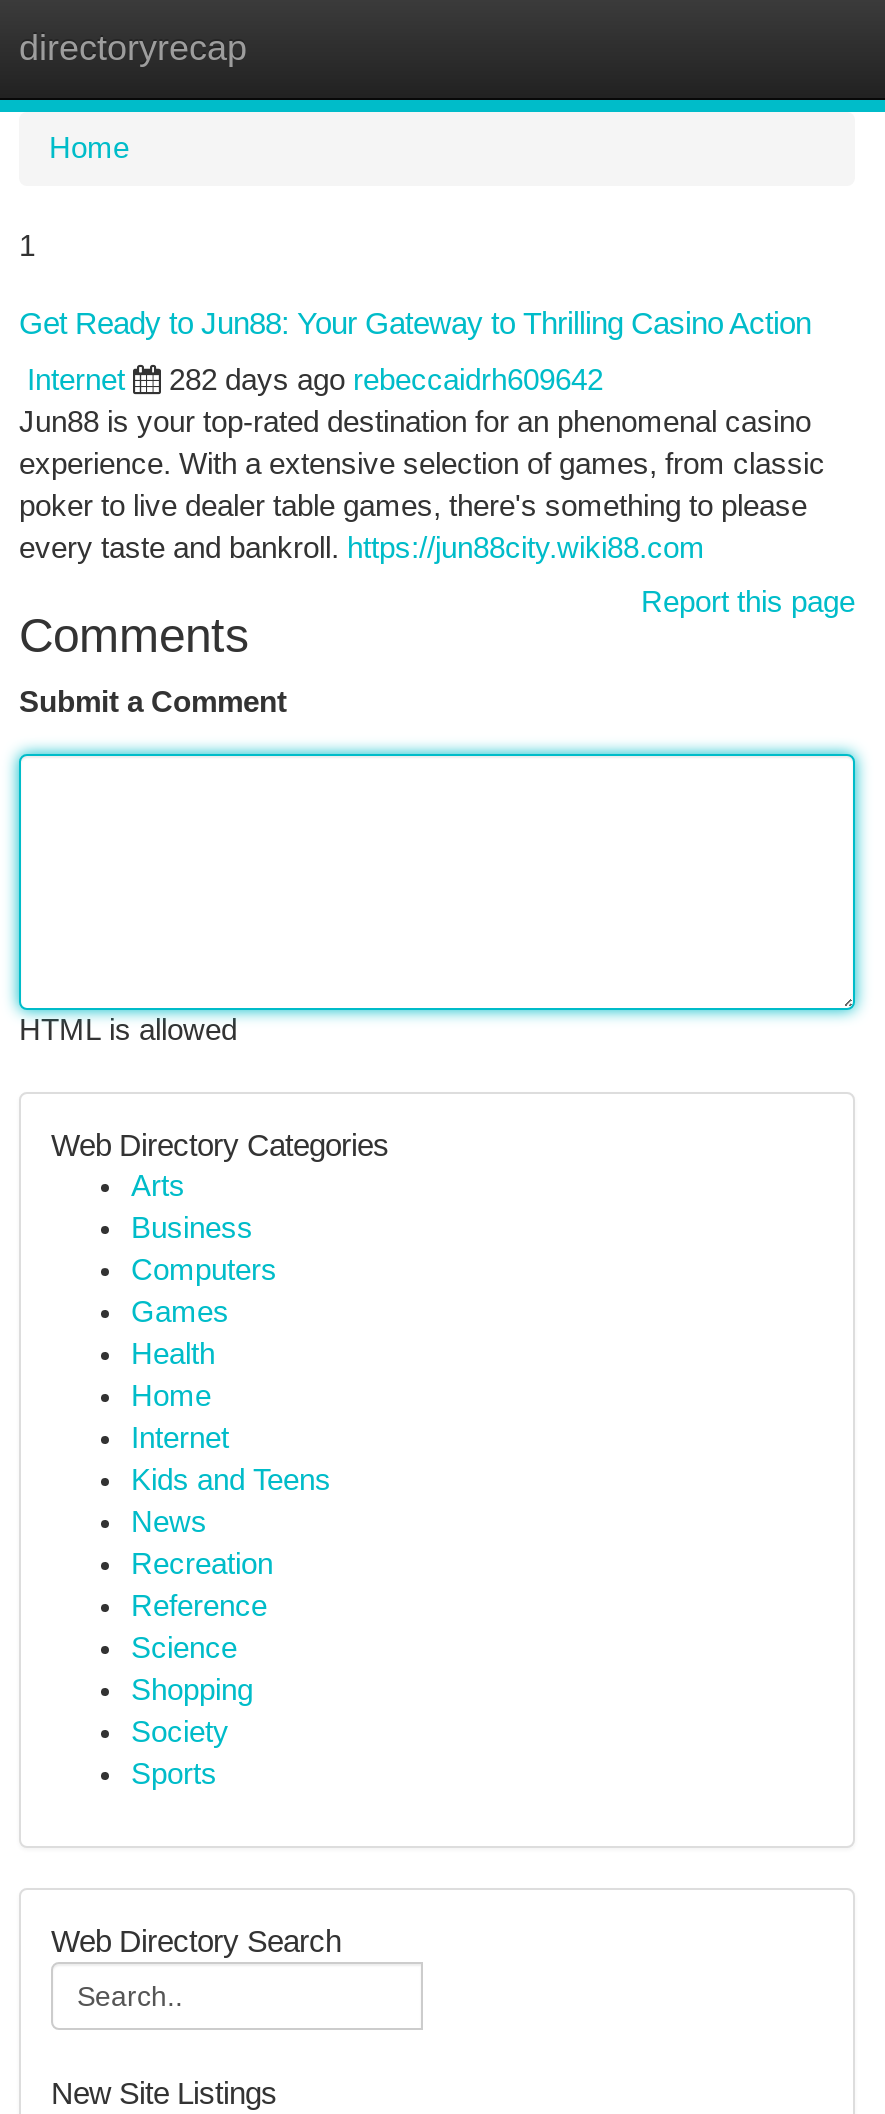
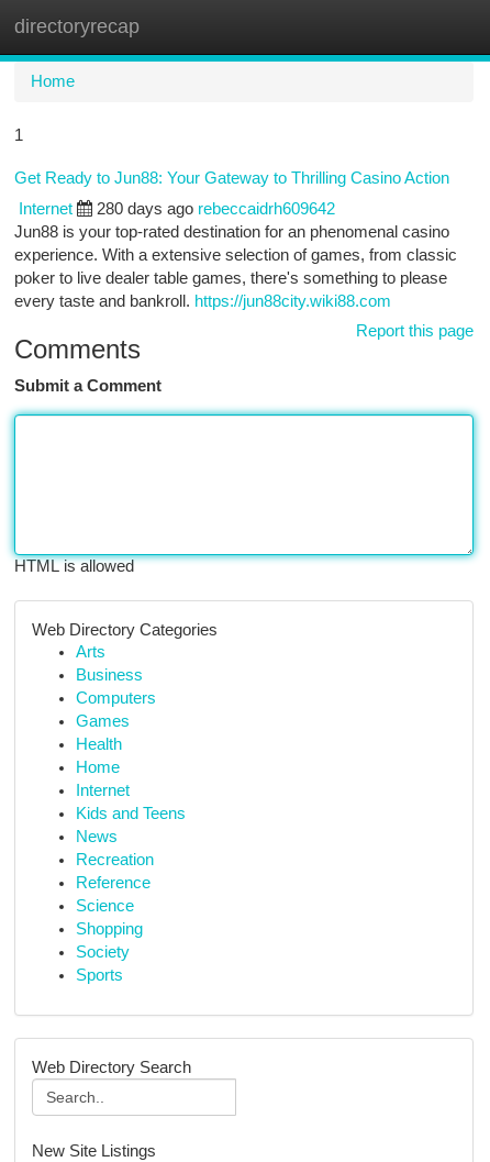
- 282 days ago rebeccaidrh609642
+ 280 days ago rebeccaidrh609642
